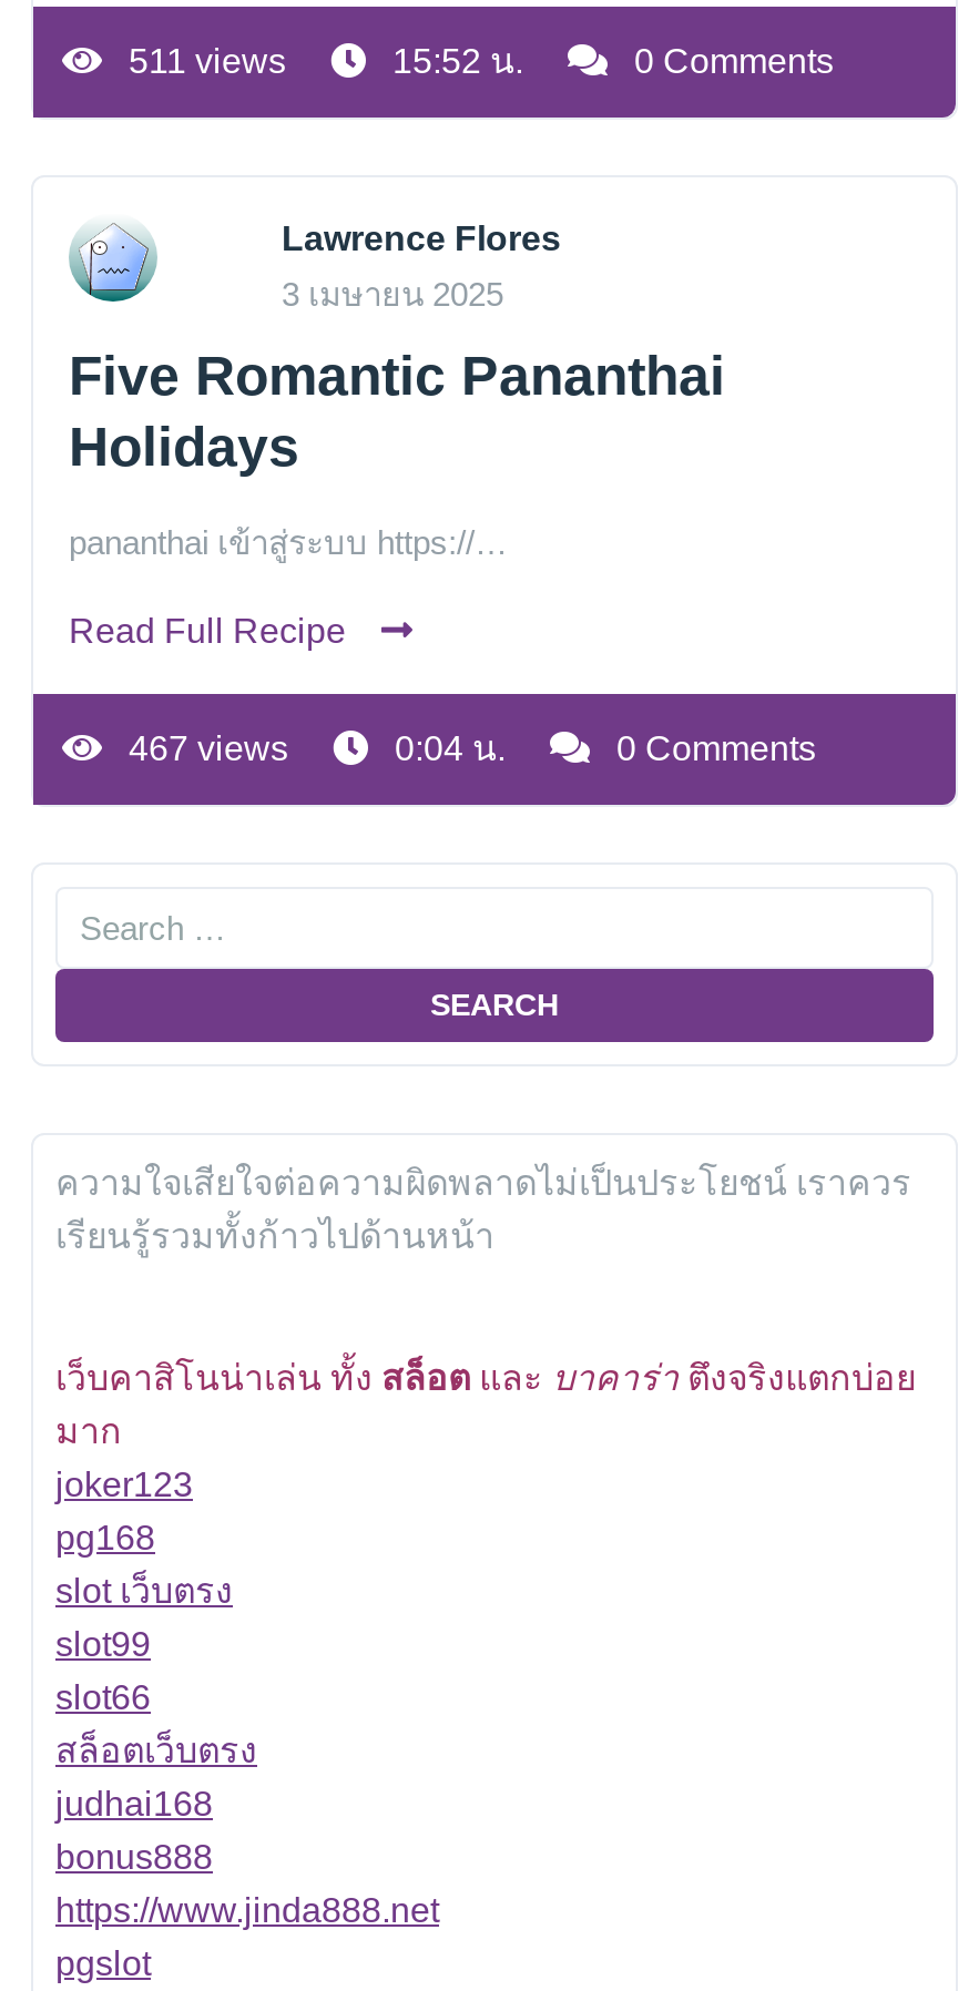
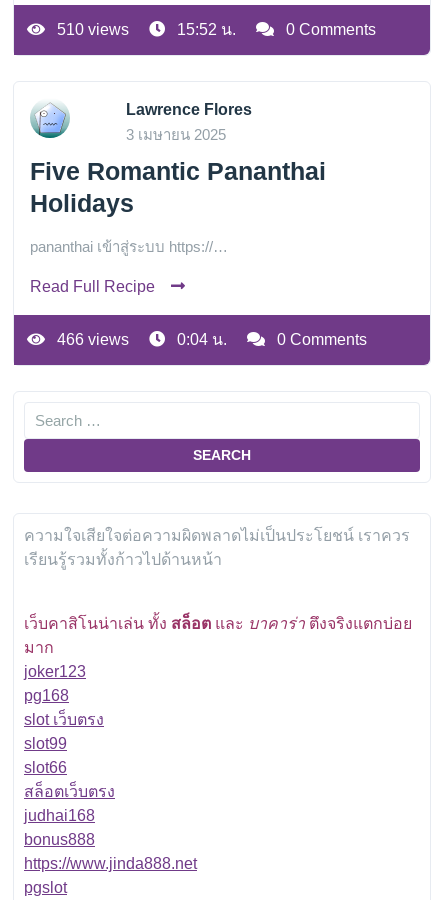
- 511 views
+ 510 views

- 467 views
+ 466 views
